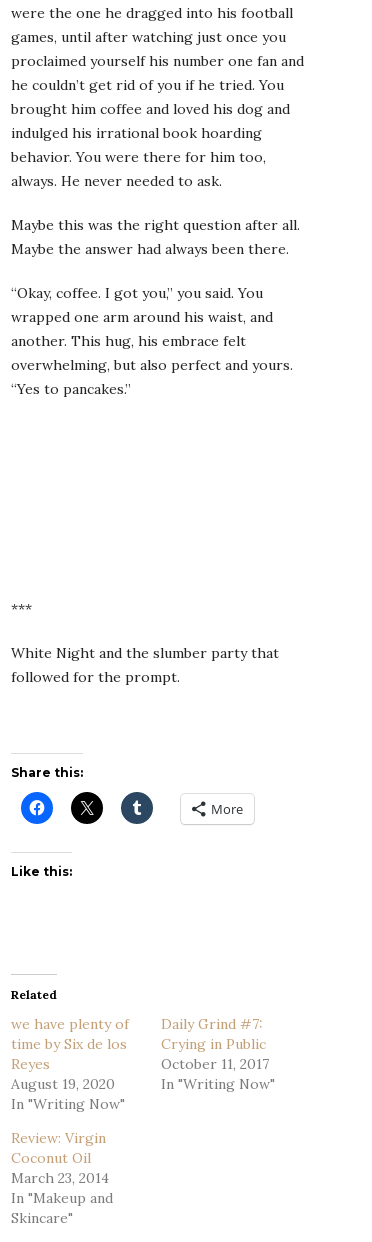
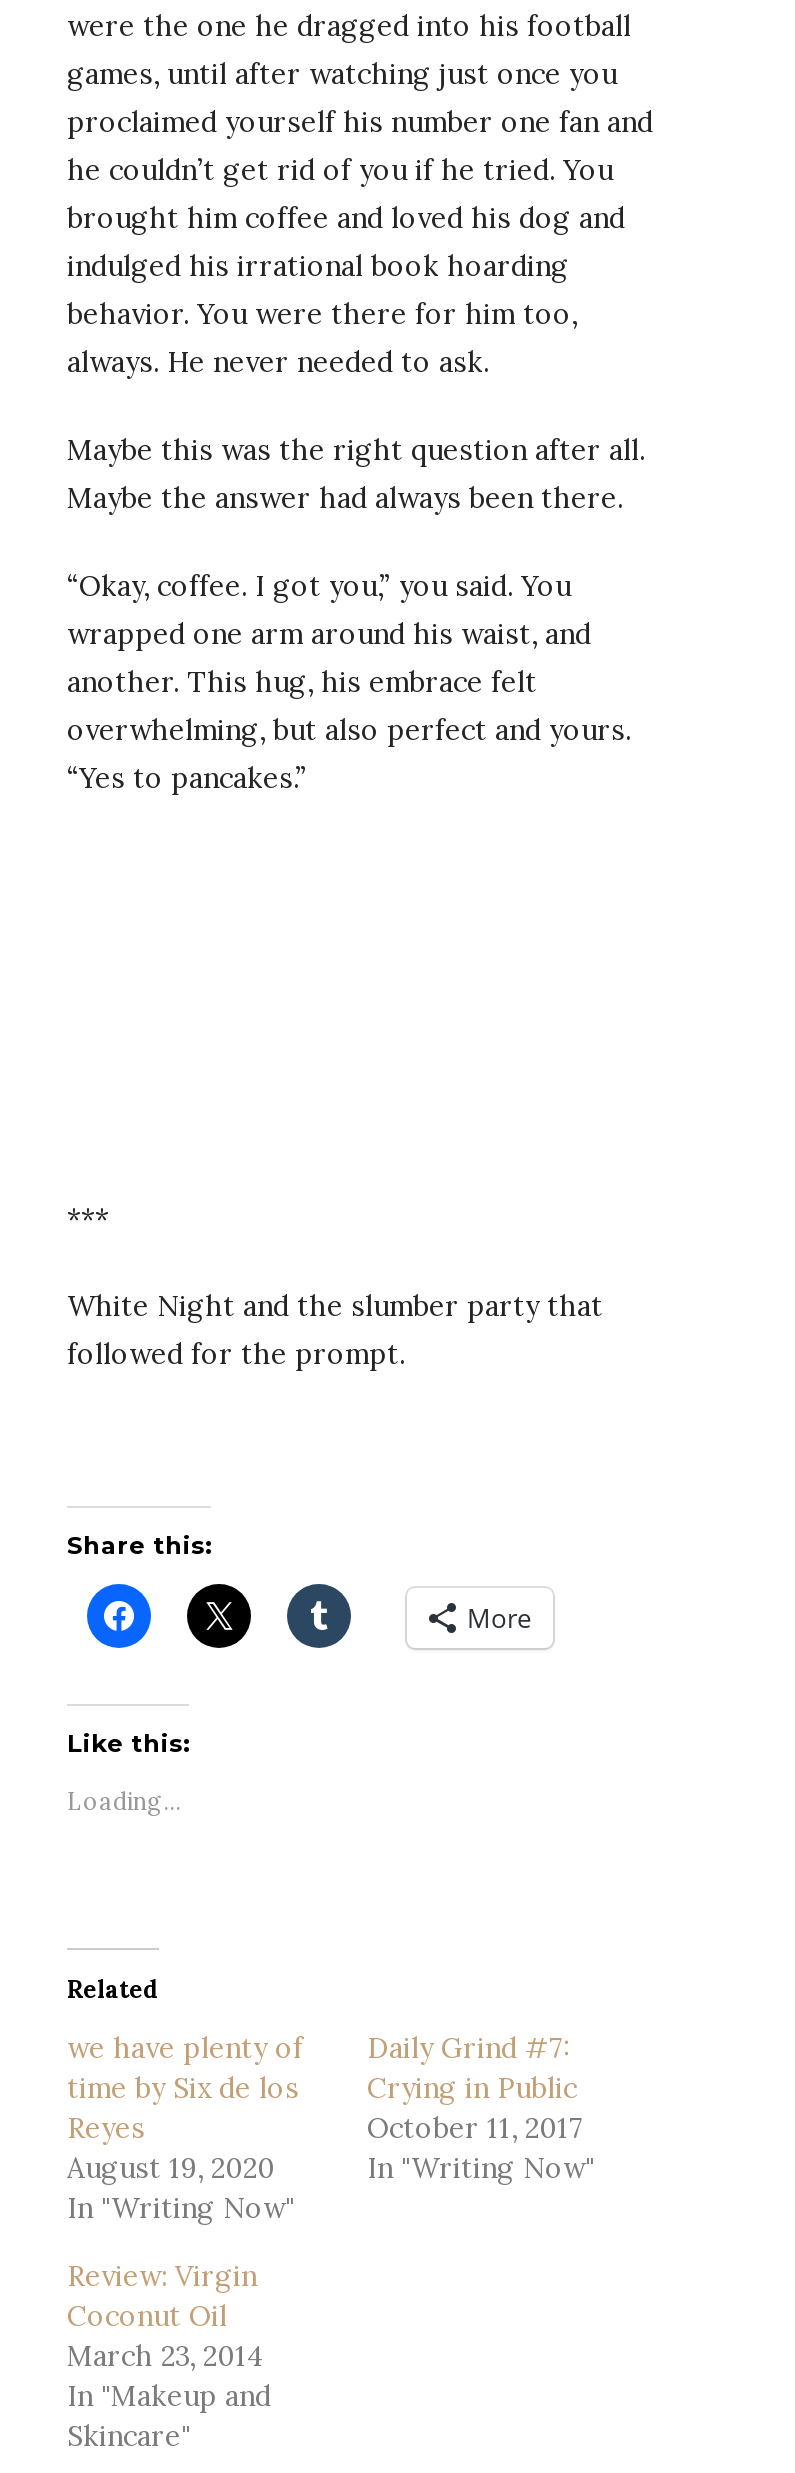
+ Loading...
